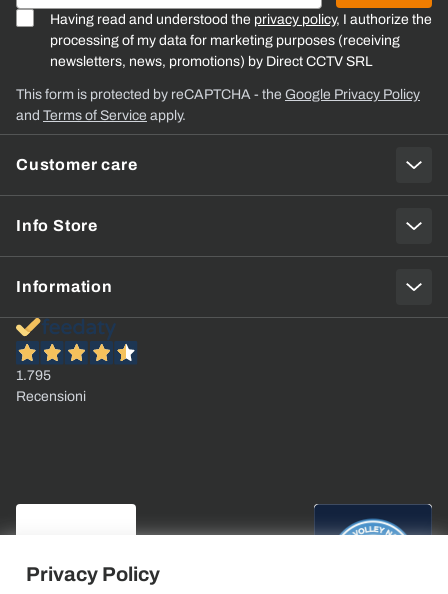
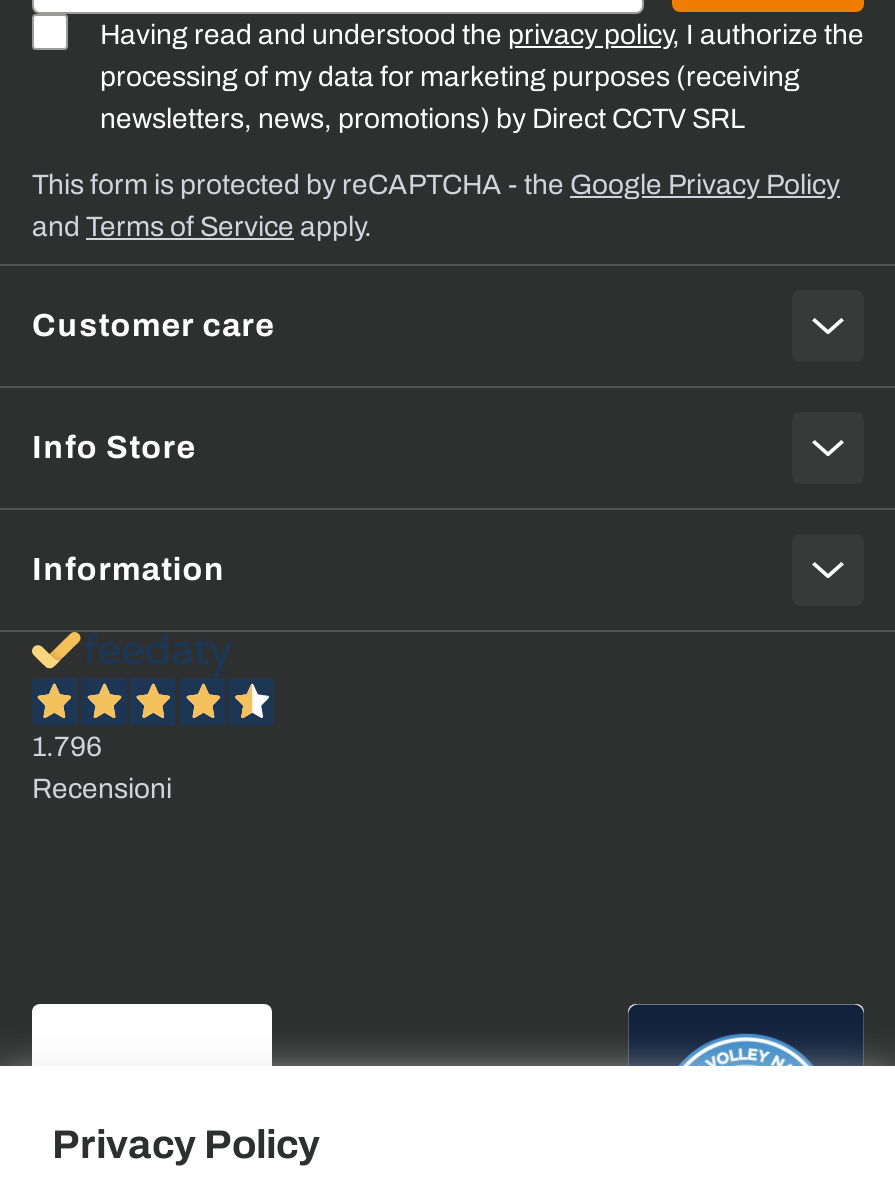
- 1.795
+ 1.796
